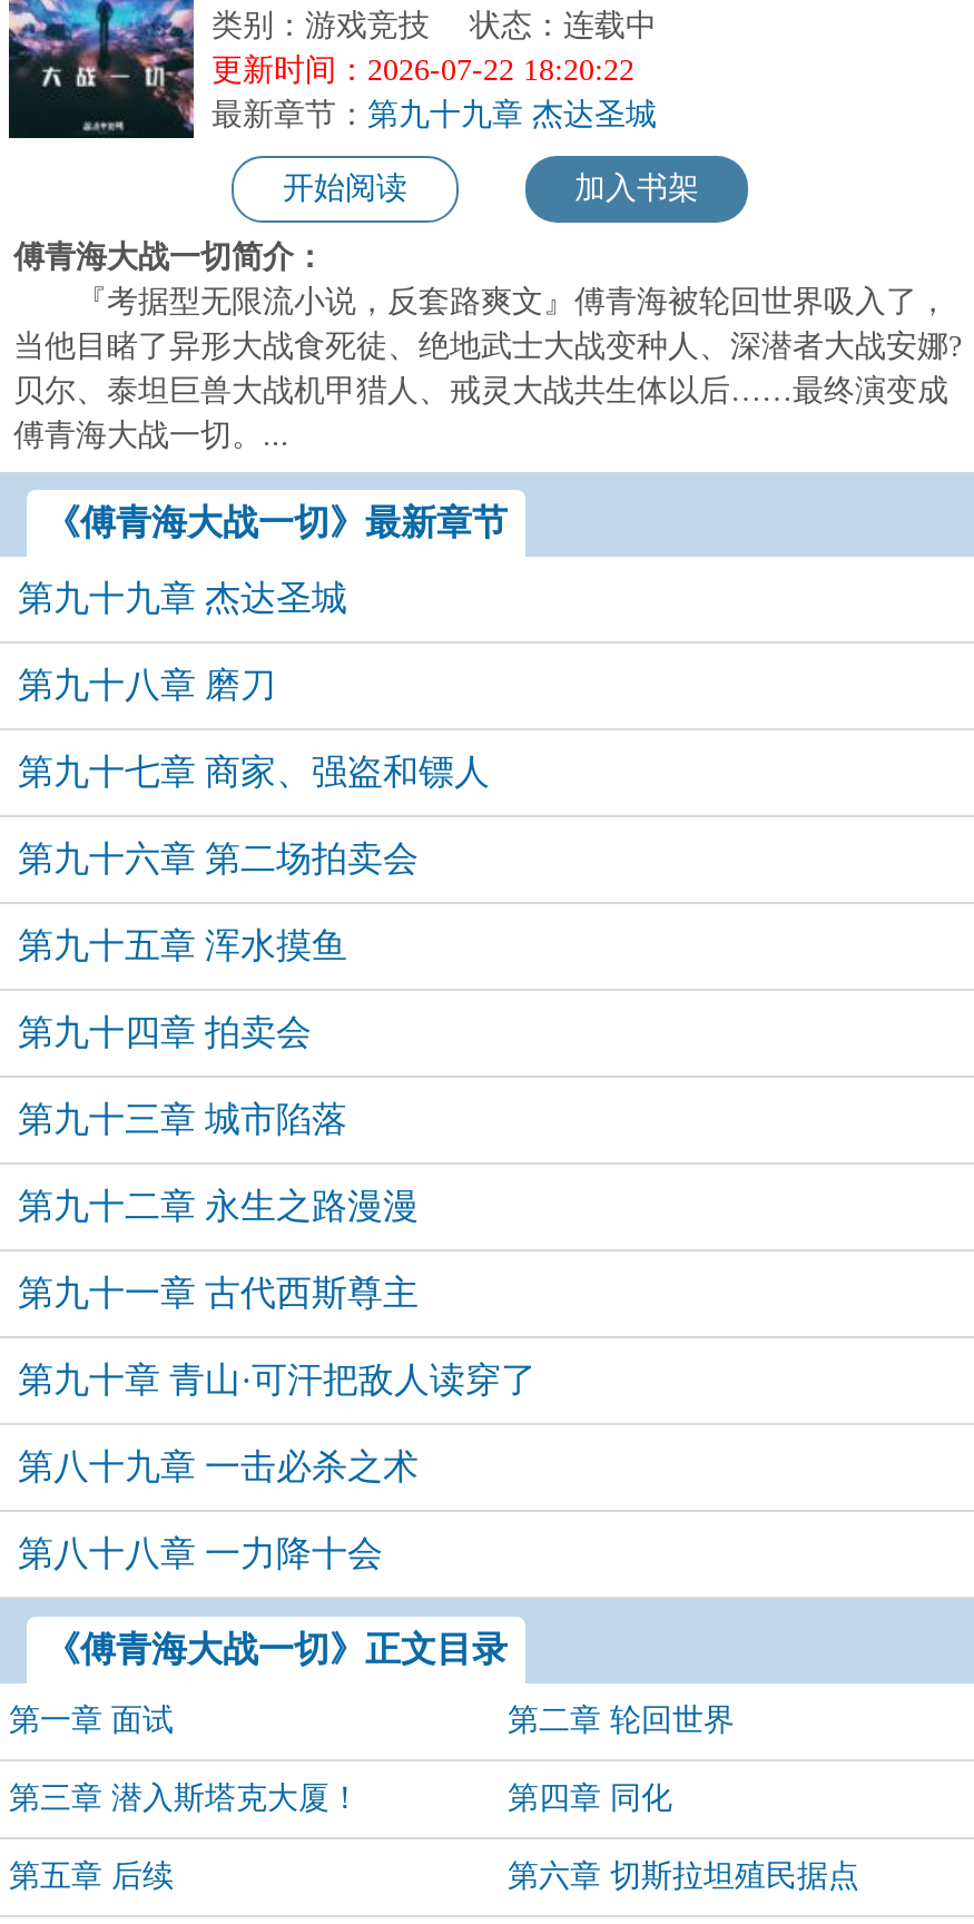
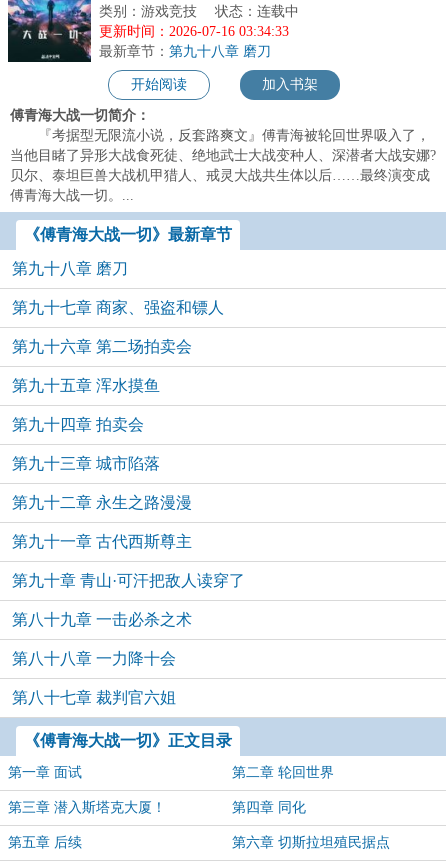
- 更新时间：2026-07-22 18:20:22
- 最新章节：第九十九章 杰达圣城
+ 更新时间：2026-07-16 03:34:33
+ 最新章节：第九十八章 磨刀

- 第九十九章 杰达圣城

moved up: 第九十八章 磨刀 | 第九十七章 商家、强盗和镖人 | 第九十六章 第二场拍卖会 | ... | 第八十九章 一击必杀之术 | 第八十八章 一力降十会

+ 第八十七章 裁判官六姐
